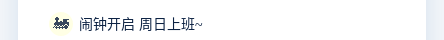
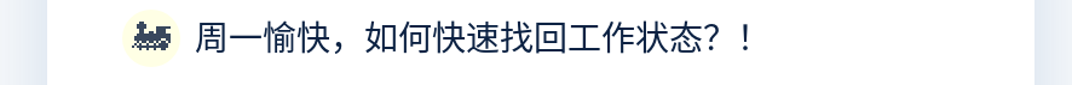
- 闹钟开启 周日上班~
+ 周一愉快，如何快速找回工作状态？！
